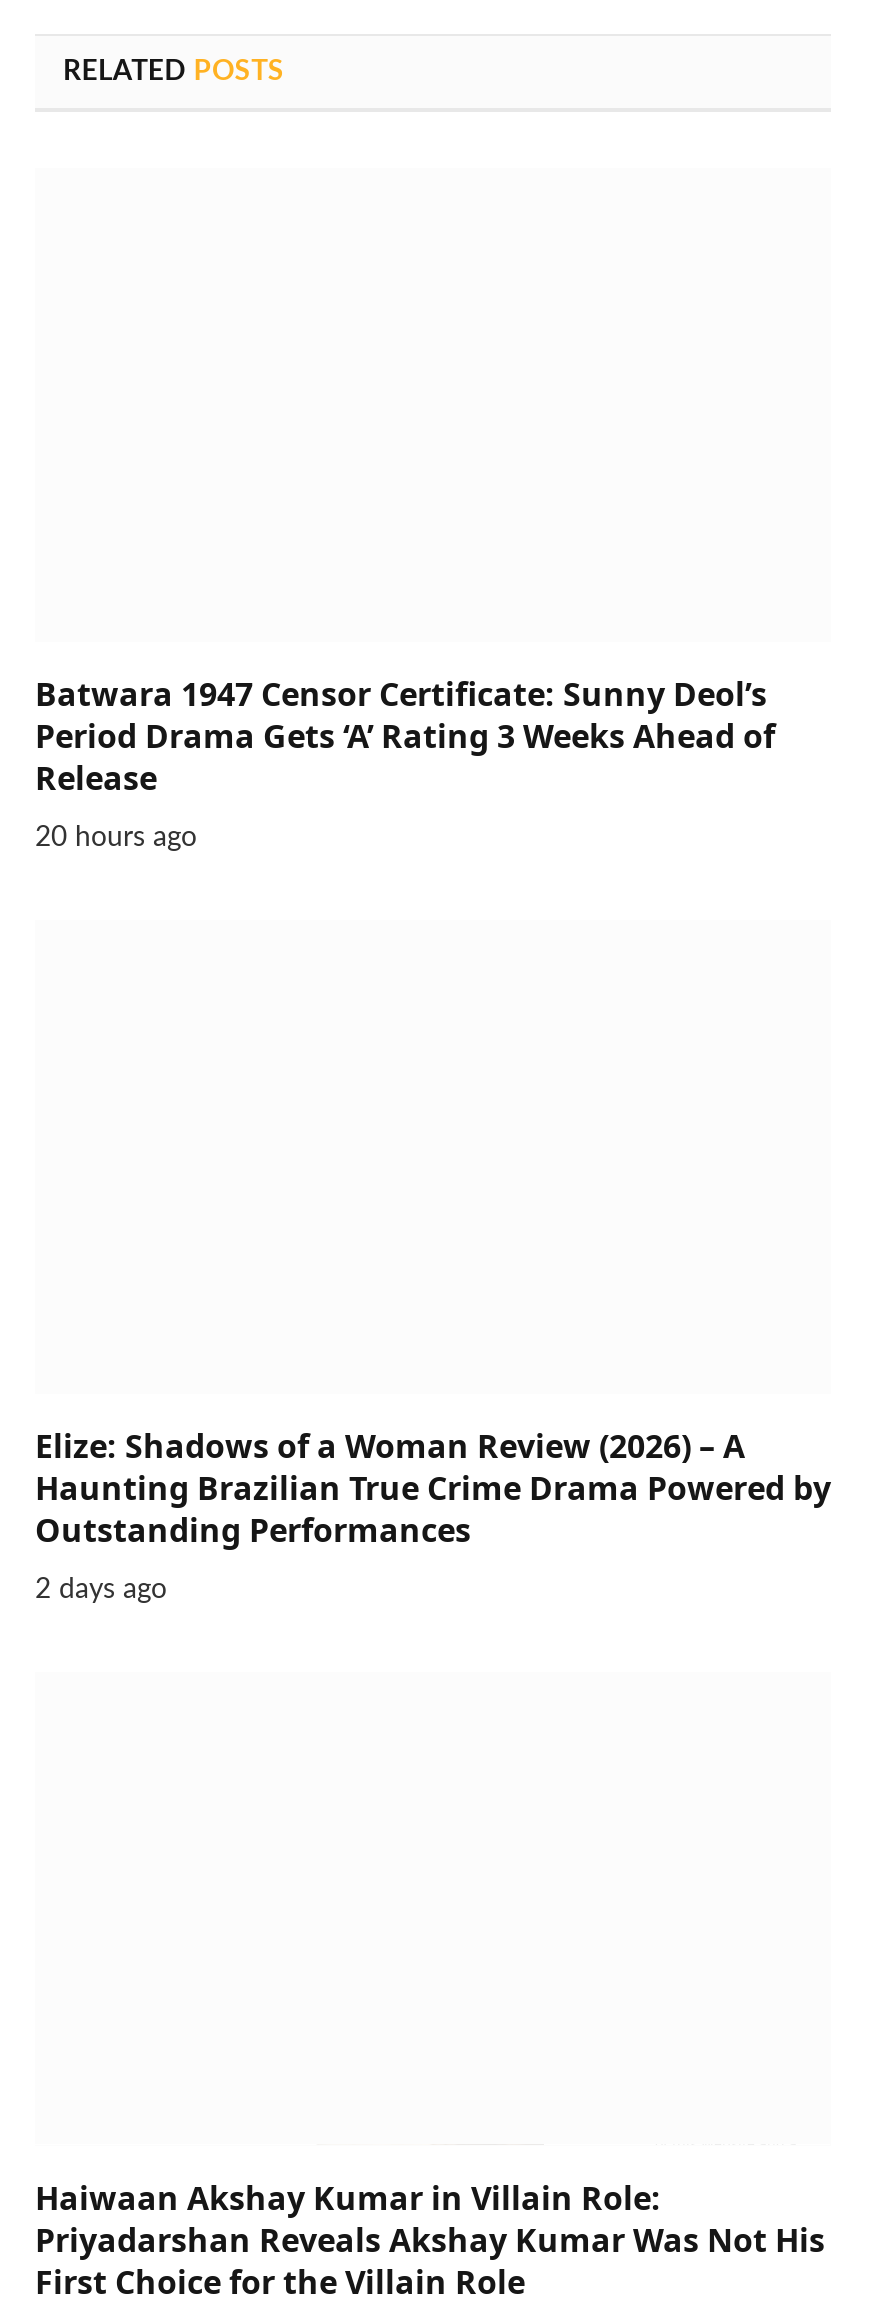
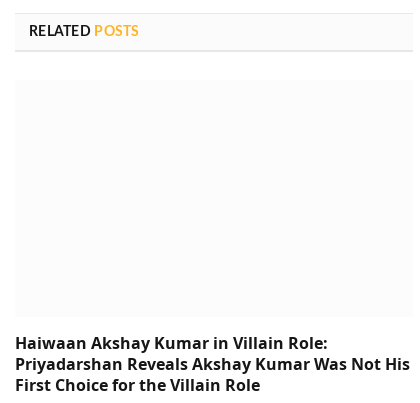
- Batwara 1947 Censor Certificate: Sunny Deol’s
- Period Drama Gets ‘A’ Rating 3 Weeks Ahead of
- Release
- 20 hours ago

- Elize: Shadows of a Woman Review (2026) – A
- Haunting Brazilian True Crime Drama Powered by
- Outstanding Performances
- 2 days ago
